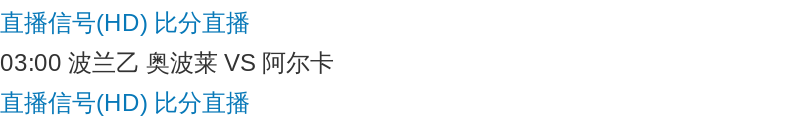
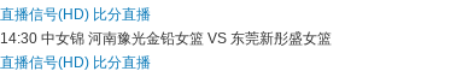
- 03:00 波兰乙奥波莱 VS 阿尔卡
+ 14:30 中女锦河南豫光金铅女篮 VS 东莞新彤盛女篮
